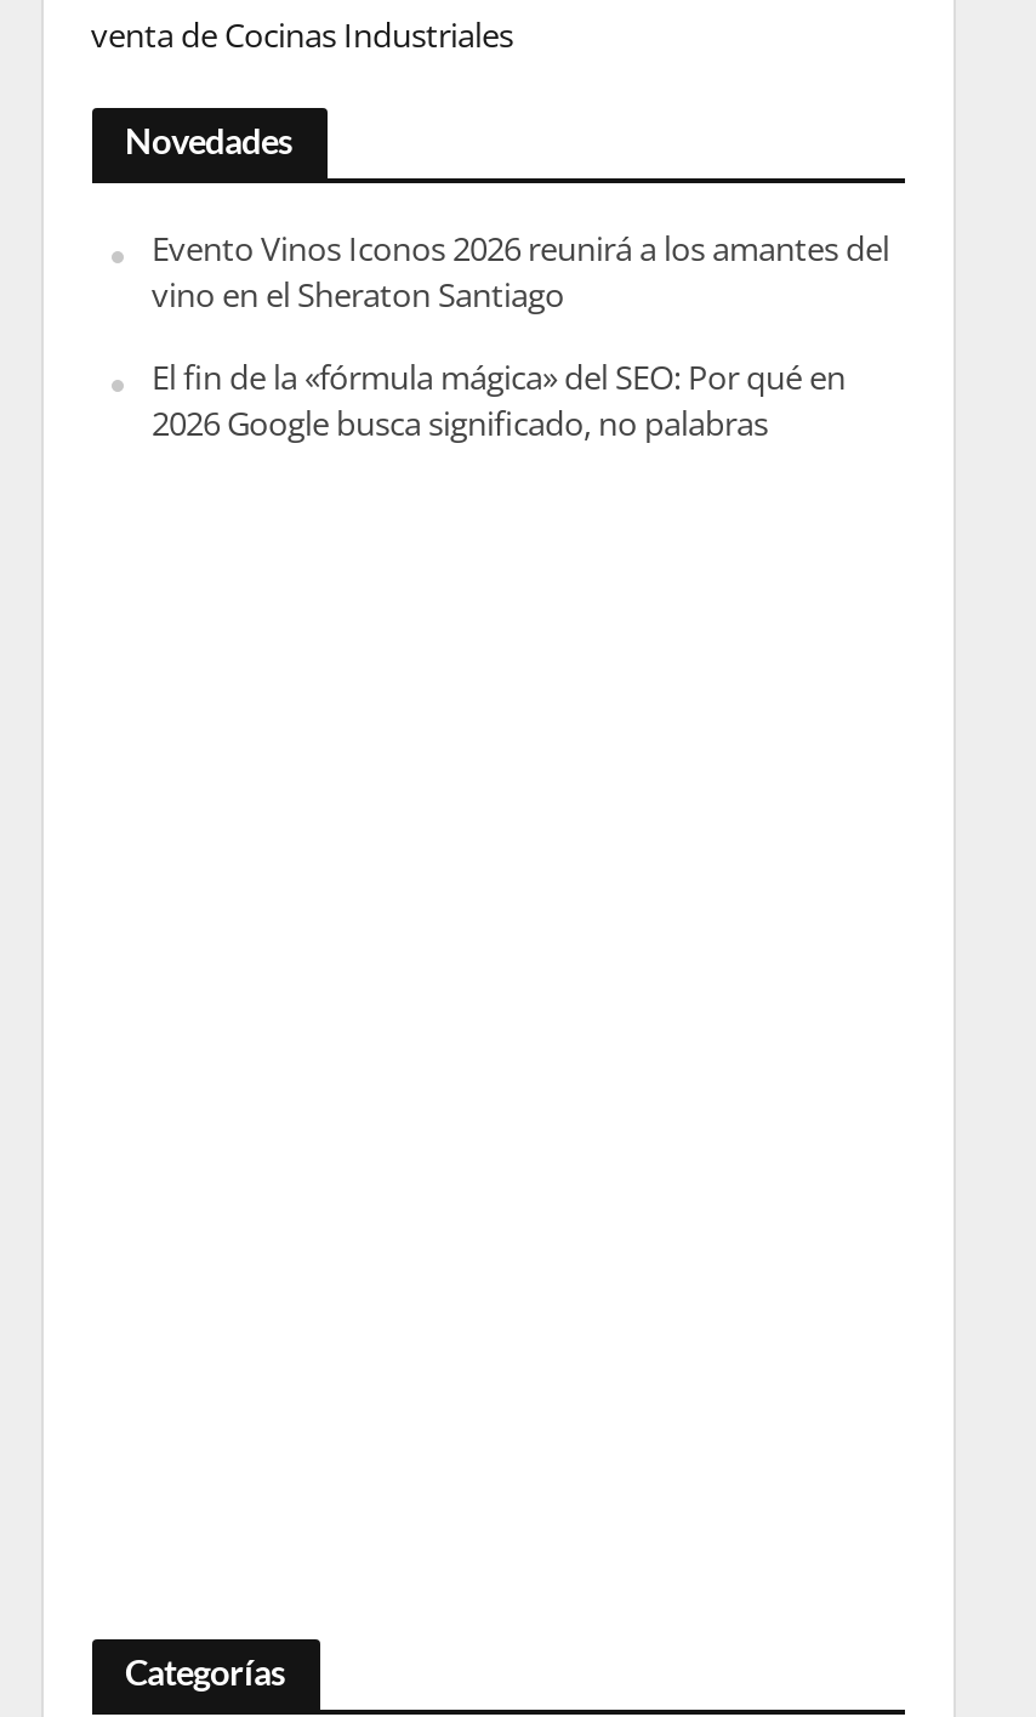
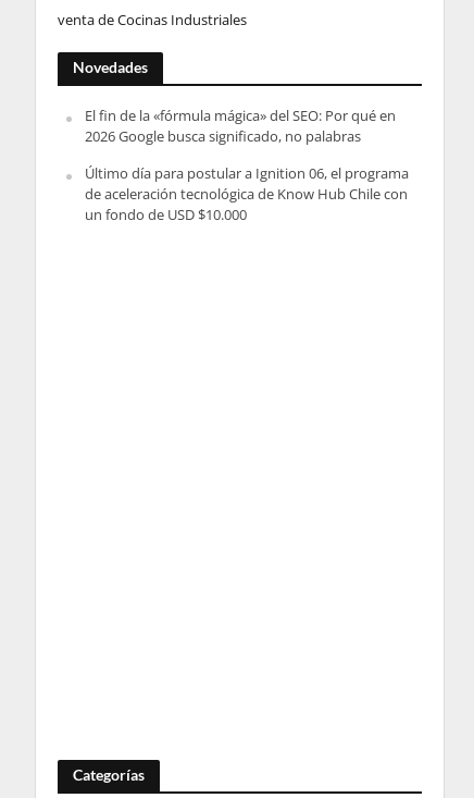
- Evento Vinos Iconos 2026 reunirá a los amantes del
- vino en el Sheraton Santiago

moved up: El fin de la «fórmula mágica» del SEO: Por qué en | 2026 Google busca significado, no palabras

+ Último día para postular a Ignition 06, el programa
+ de aceleración tecnológica de Know Hub Chile con
+ un fondo de USD $10.000
